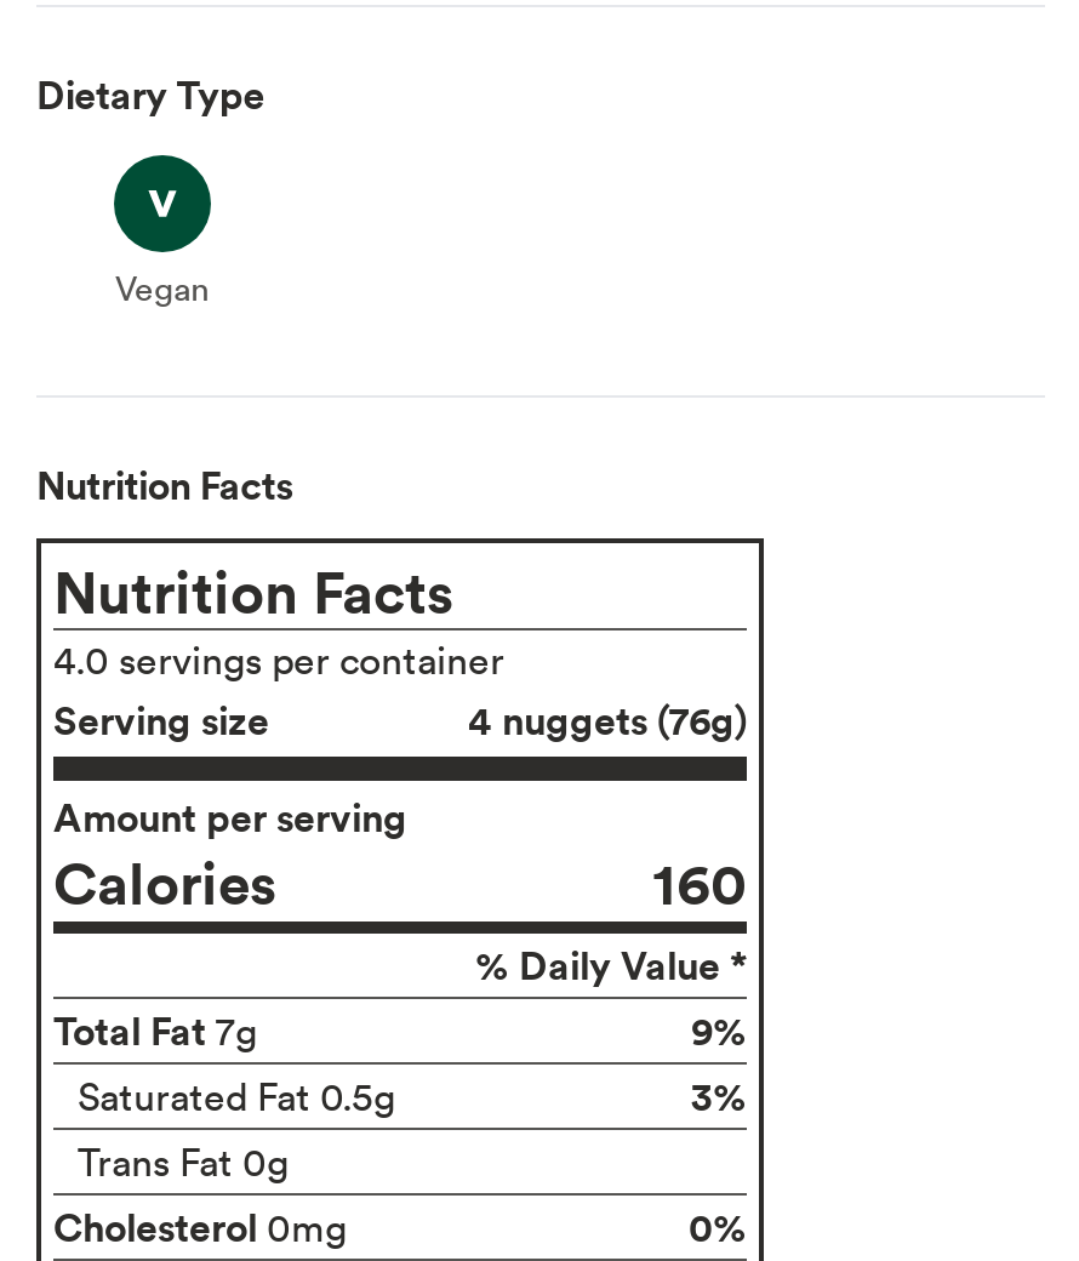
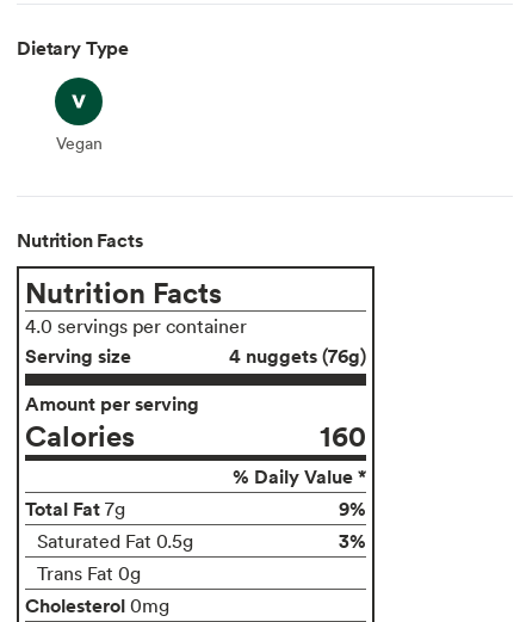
- 0%
